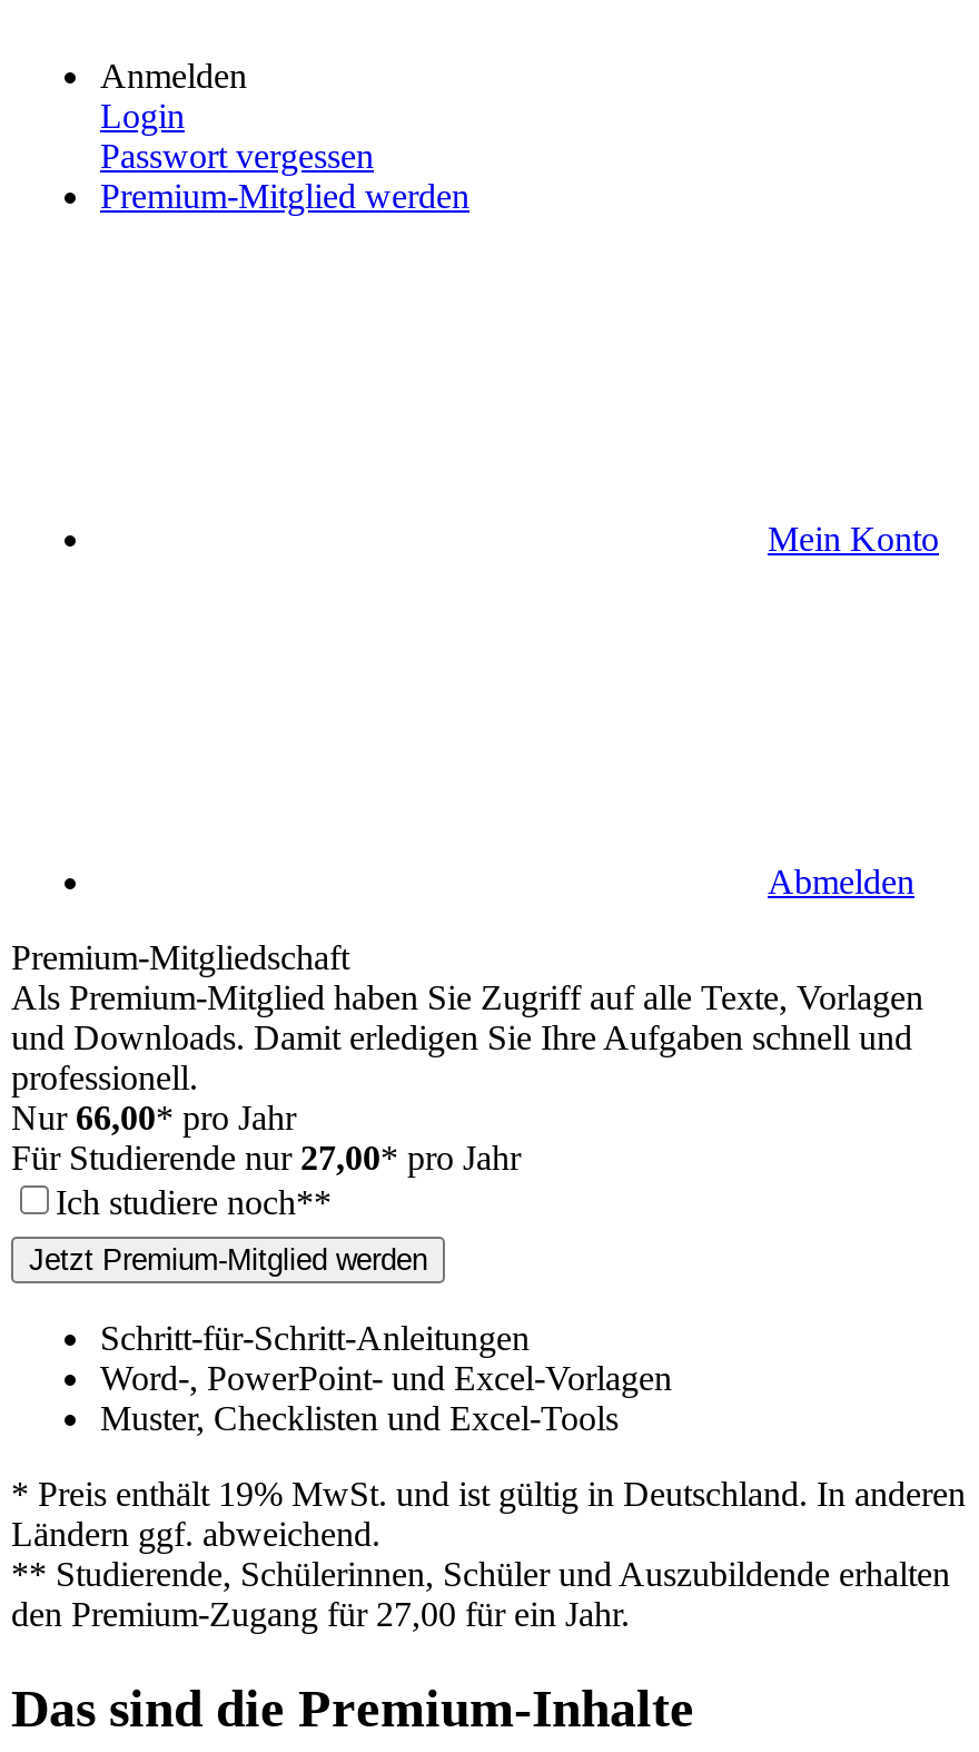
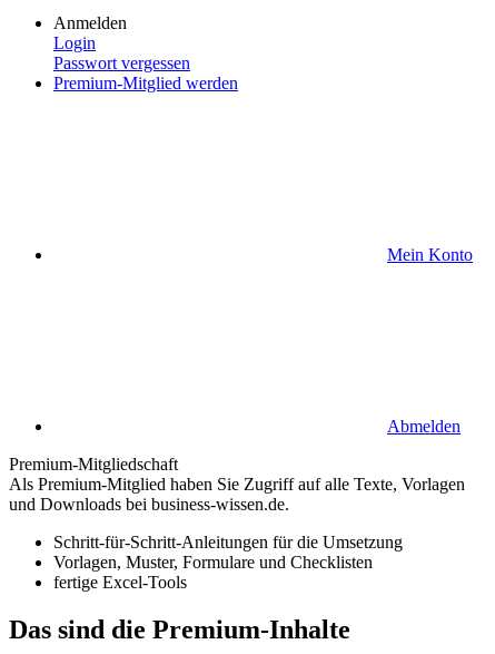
- und Downloads. Damit erledigen Sie Ihre Aufgaben schnell und
- professionell.
- Nur 66,00* pro Jahr
- Für Studierende nur 27,00* pro Jahr
- Ich studiere noch**
- Jetzt Premium-Mitglied werden
- Schritt-für-Schritt-Anleitungen
- Word-, PowerPoint- und Excel-Vorlagen
- Muster, Checklisten und Excel-Tools
- * Preis enthält 19% MwSt. und ist gültig in Deutschland. In anderen
- Ländern ggf. abweichend.
- ** Studierende, Schülerinnen, Schüler und Auszubildende erhalten
- den Premium-Zugang für 27,00 für ein Jahr.
+ und Downloads bei business-wissen.de.
+ Schritt-für-Schritt-Anleitungen für die Umsetzung
+ Vorlagen, Muster, Formulare und Checklisten
+ fertige Excel-Tools
